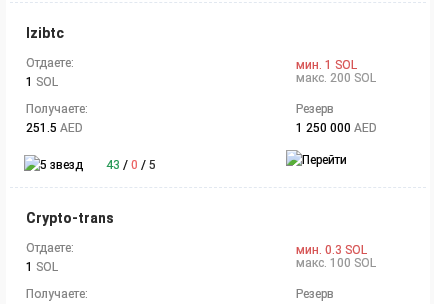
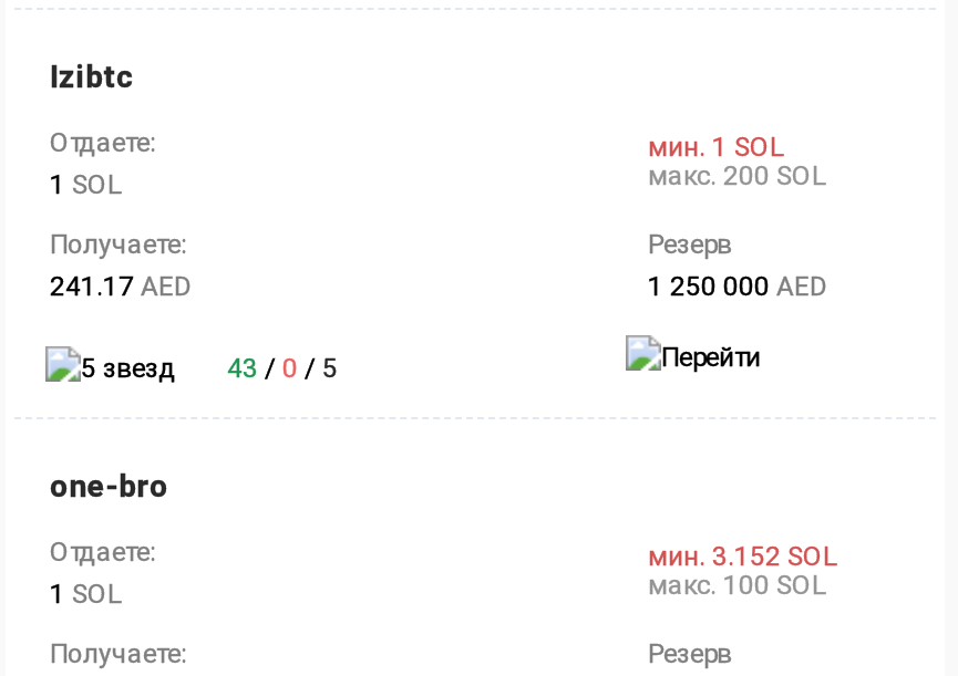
- 251.5 AED
+ 241.17 AED

- Crypto-trans
+ one-bro

- мин. 0.3 SOL
+ мин. 3.152 SOL
